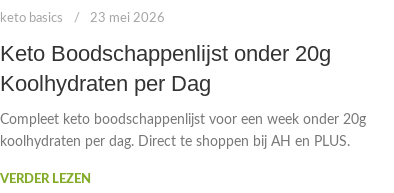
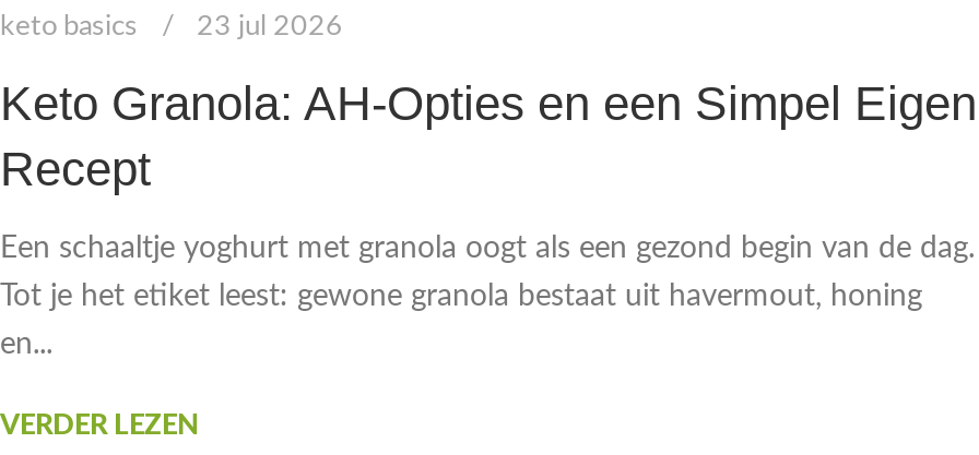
- 23 mei 2026
- Keto Boodschappenlijst onder 20g
- Koolhydraten per Dag
- Compleet keto boodschappenlijst voor een week onder 20g
- koolhydraten per dag. Direct te shoppen bij AH en PLUS.
+ 23 jul 2026
+ Keto Granola: AH-Opties en een Simpel Eigen
+ Recept
+ Een schaaltje yoghurt met granola oogt als een gezond begin van de dag.
+ Tot je het etiket leest: gewone granola bestaat uit havermout, honing
+ en...
